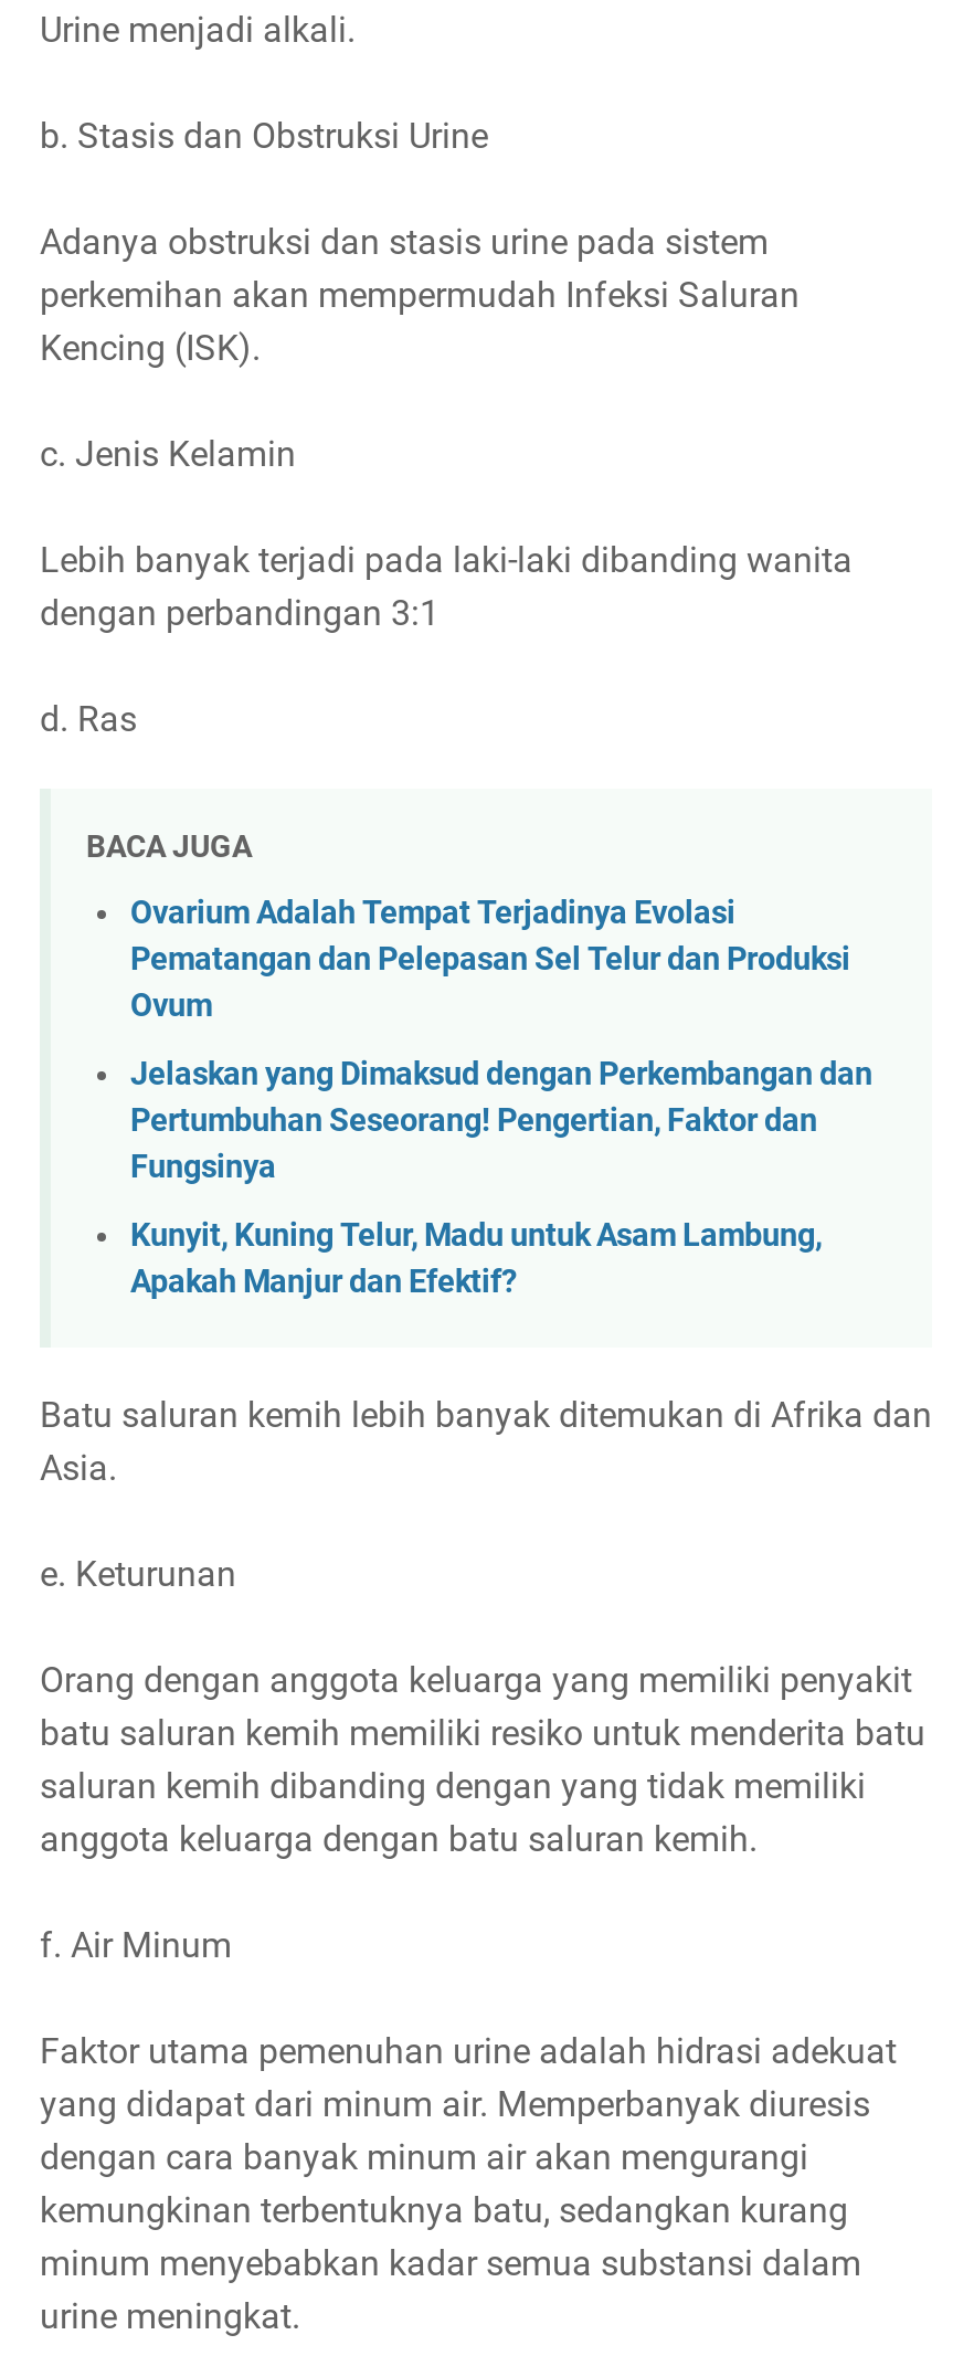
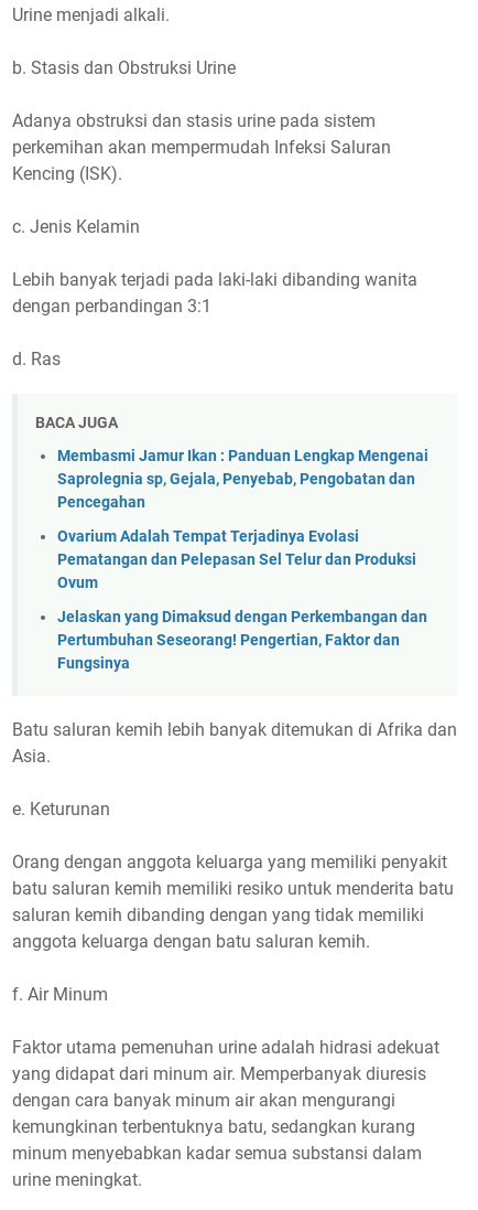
+ Membasmi Jamur Ikan : Panduan Lengkap Mengenai
+ Saprolegnia sp, Gejala, Penyebab, Pengobatan dan
+ Pencegahan

moved down: Ovarium Adalah Tempat Terjadinya Evolasi | Pematangan dan Pelepasan Sel Telur dan Produksi | Ovum | Jelaskan yang Dimaksud dengan Perkembangan dan | Pertumbuhan Seseorang! Pengertian, Faktor dan | Fungsinya

- Kunyit, Kuning Telur, Madu untuk Asam Lambung,
- Apakah Manjur dan Efektif?
